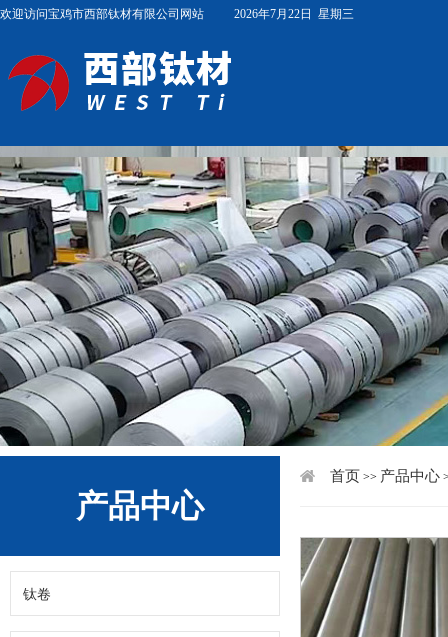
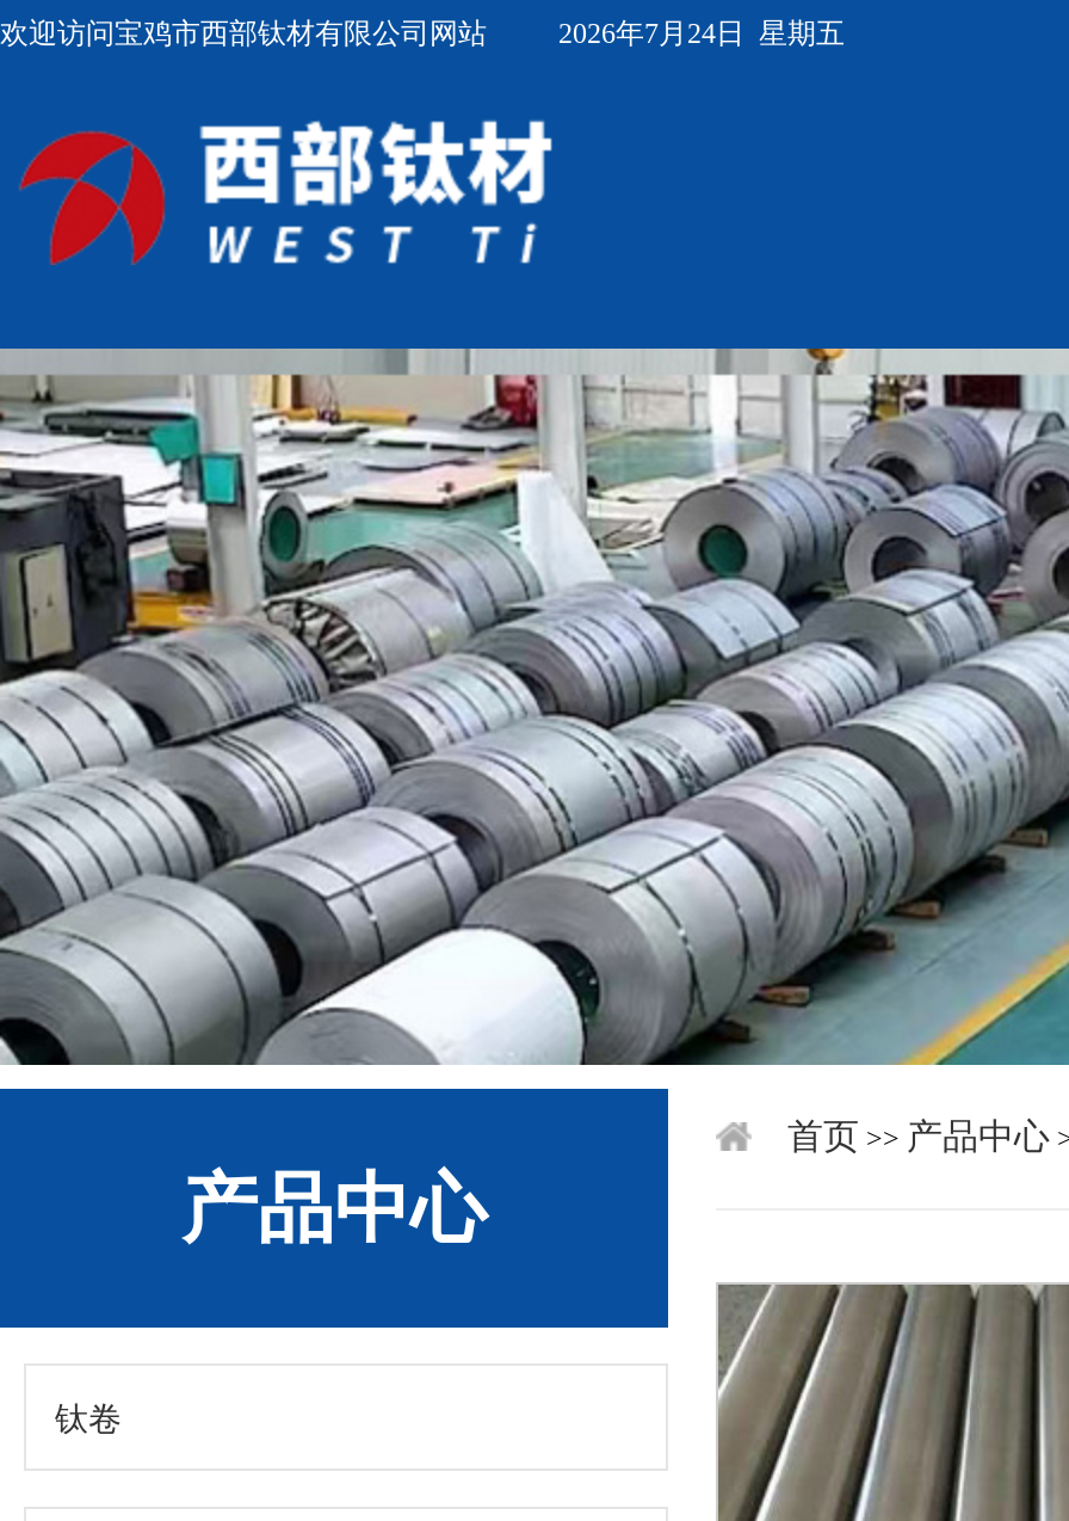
- 2026年7月22日 星期三
+ 2026年7月24日 星期五
